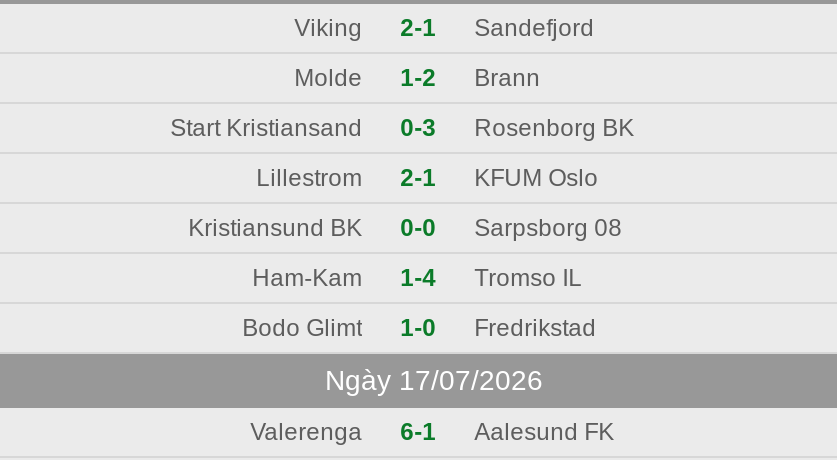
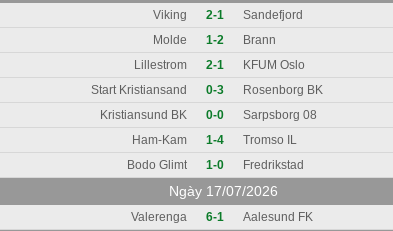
moved down: Start Kristiansand | 0-3 | Rosenborg BK

moved up: Lillestrom | 2-1 | KFUM Oslo
